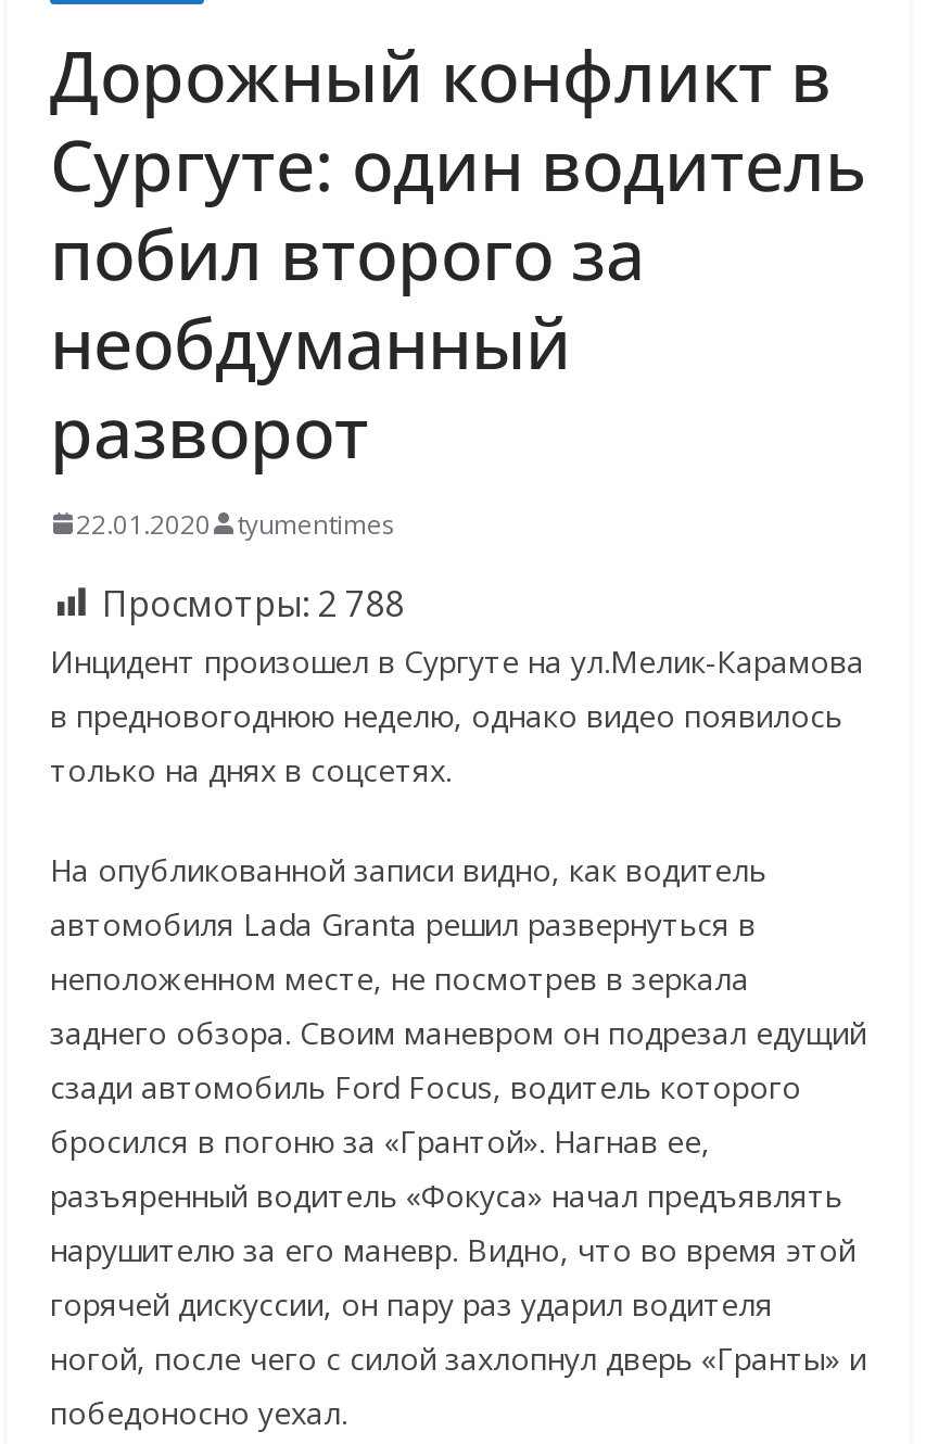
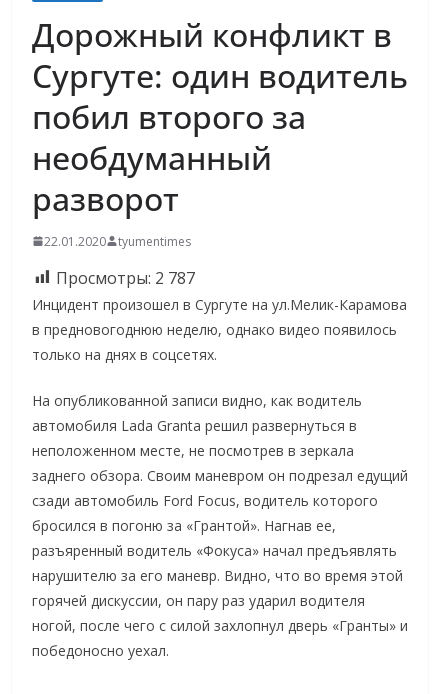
- Просмотры: 2 788
+ Просмотры: 2 787
